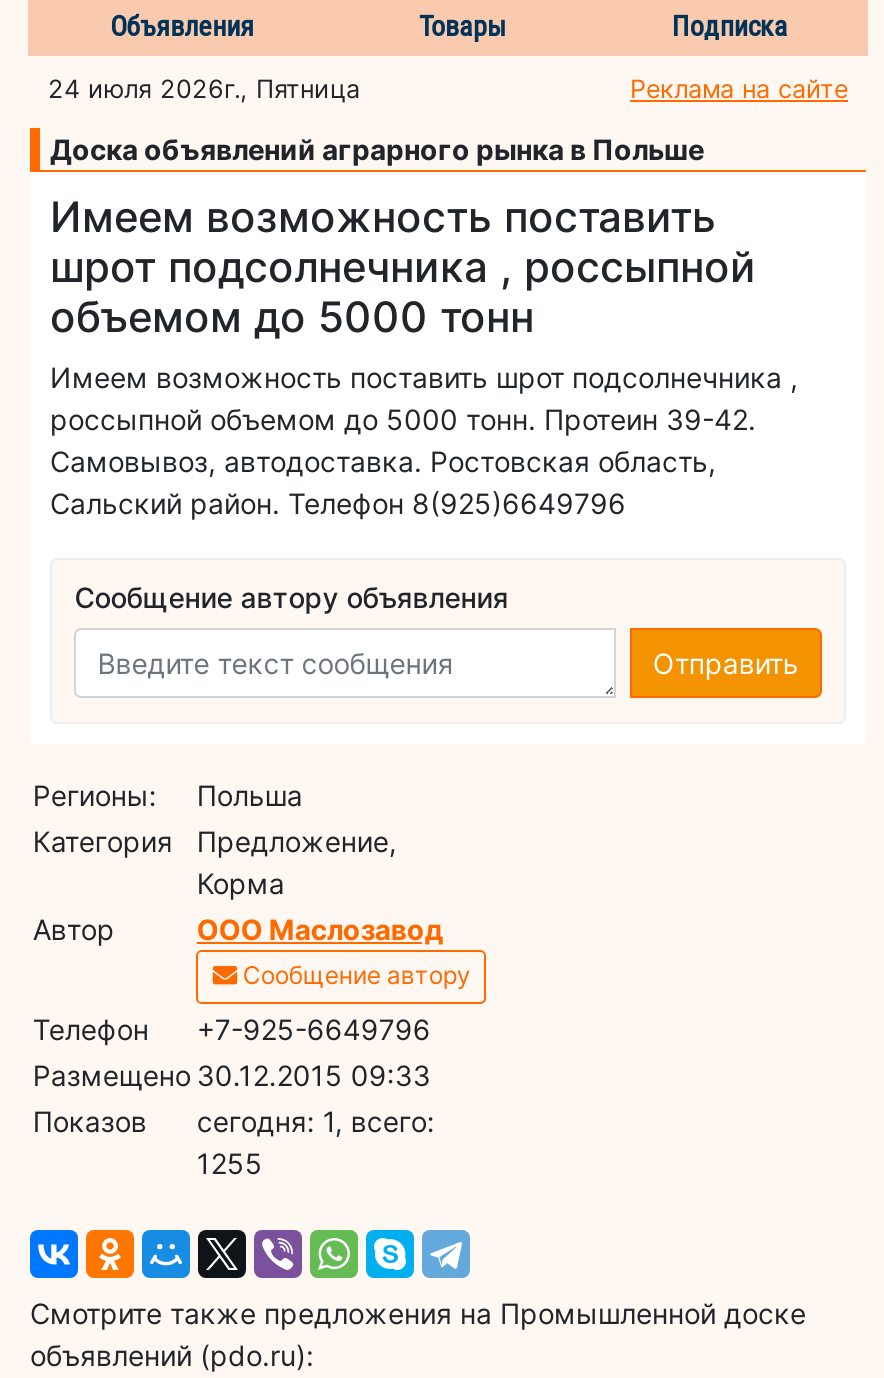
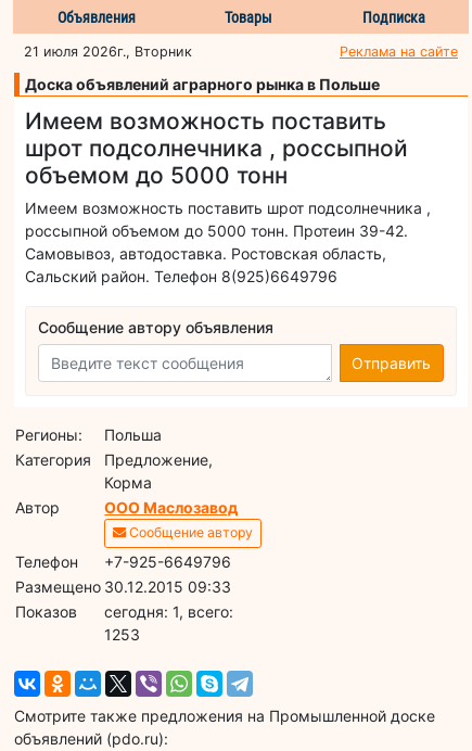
- 24 июля 2026г., Пятница
+ 21 июля 2026г., Вторник

- 1255
+ 1253
